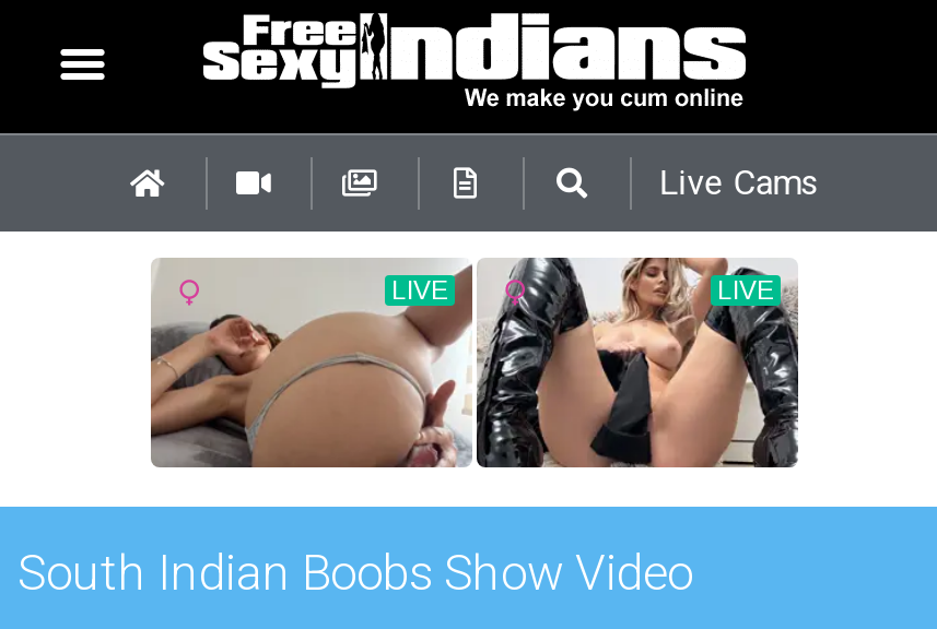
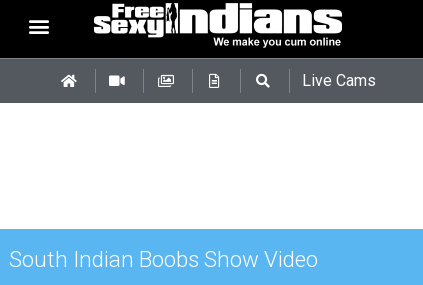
- [image]
